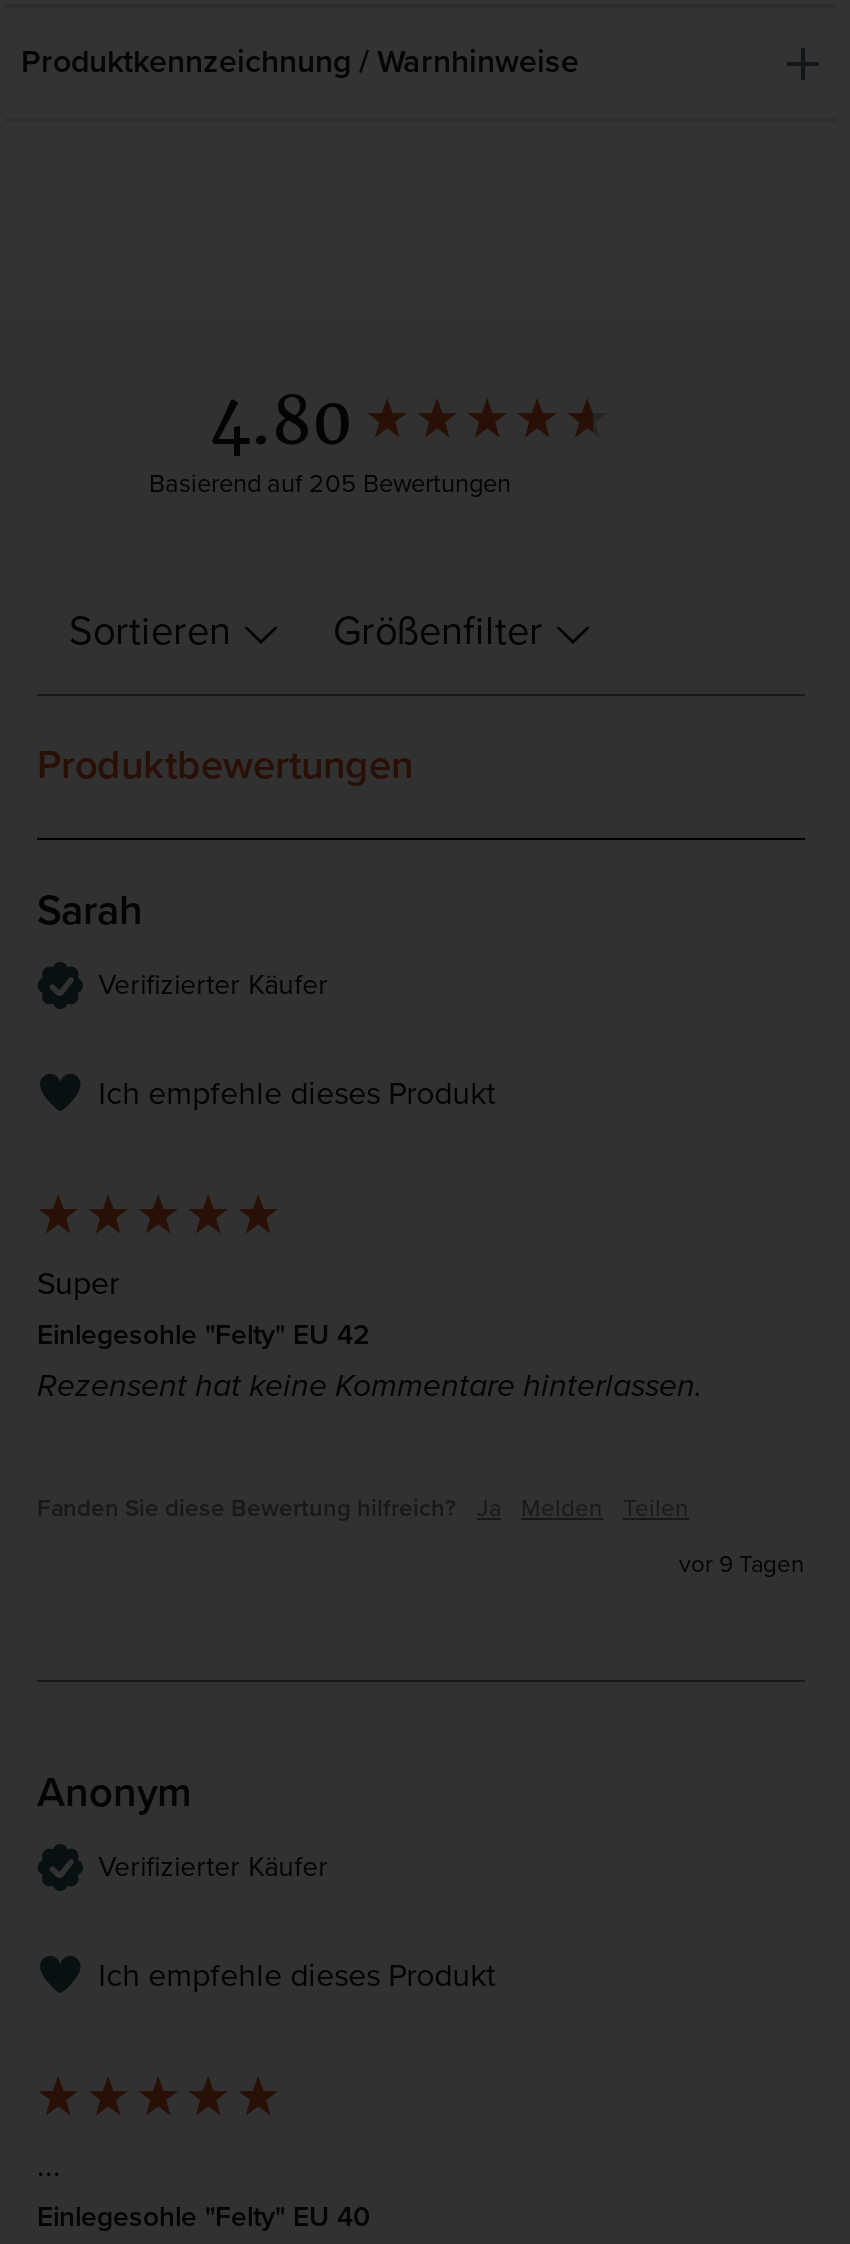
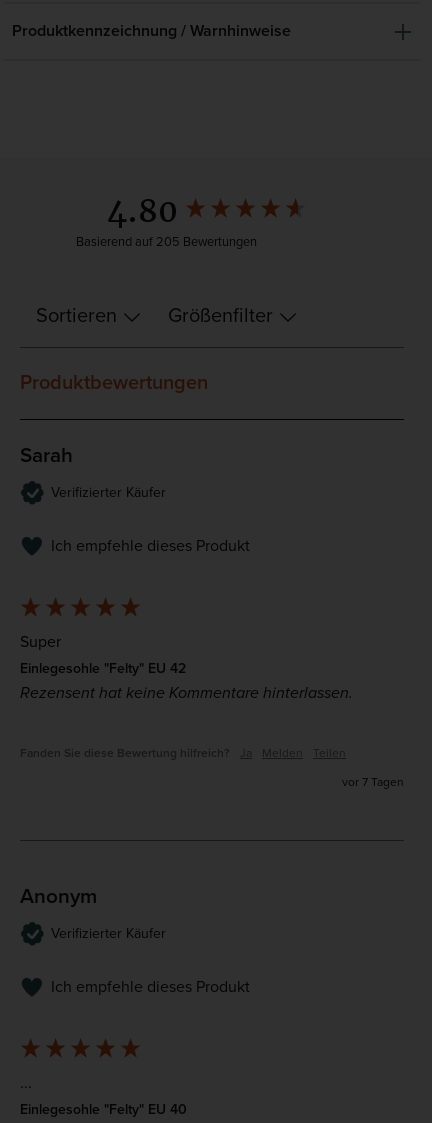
- vor 9 Tagen
+ vor 7 Tagen
